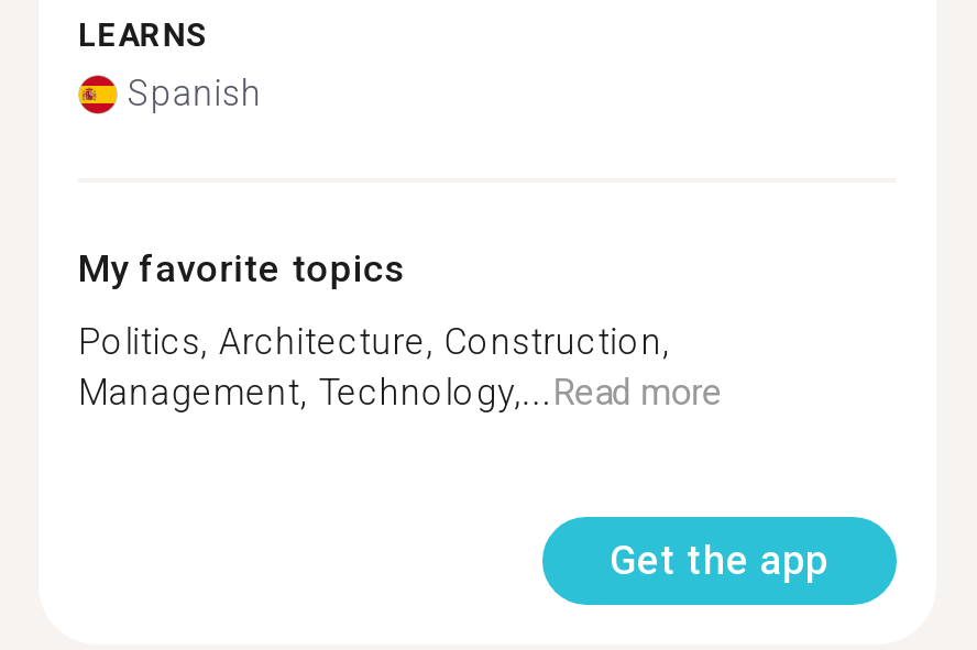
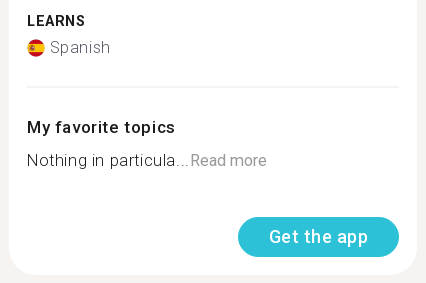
- Politics, Architecture, Construction,
- Management, Technology,... Read more
+ Nothing in particula... Read more
